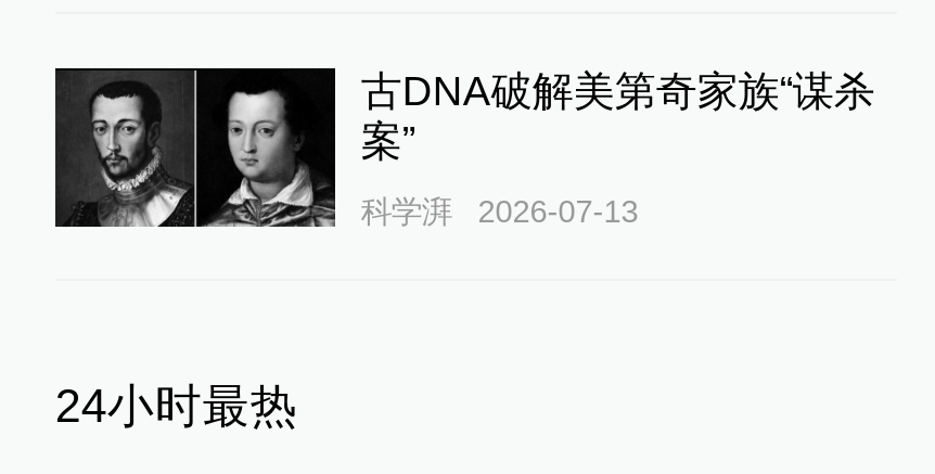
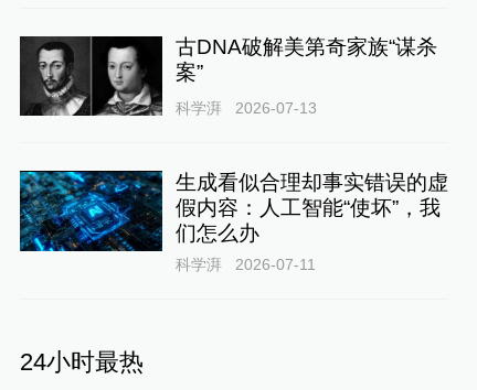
+ [image]
+ 生成看似合理却事实错误的虚
+ 假内容：人工智能“使坏”，我
+ 们怎么办
+ 科学湃
+ 2026-07-11
